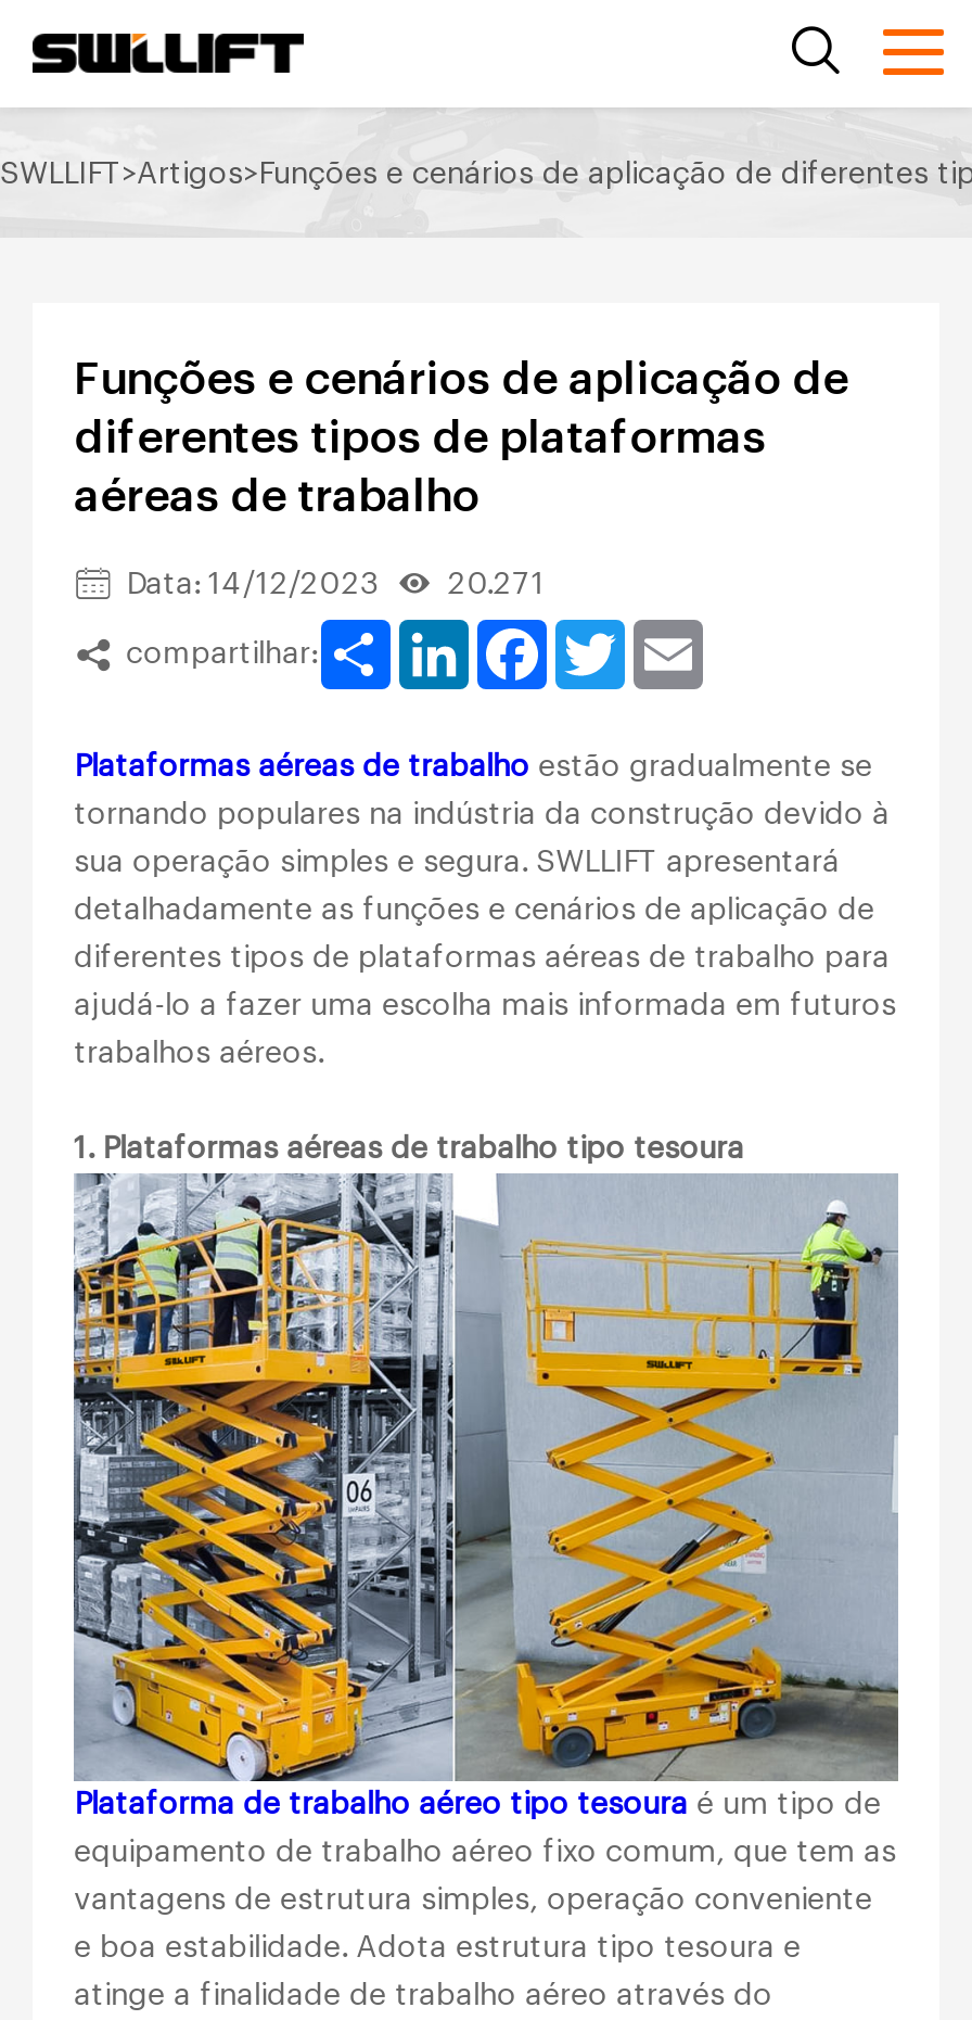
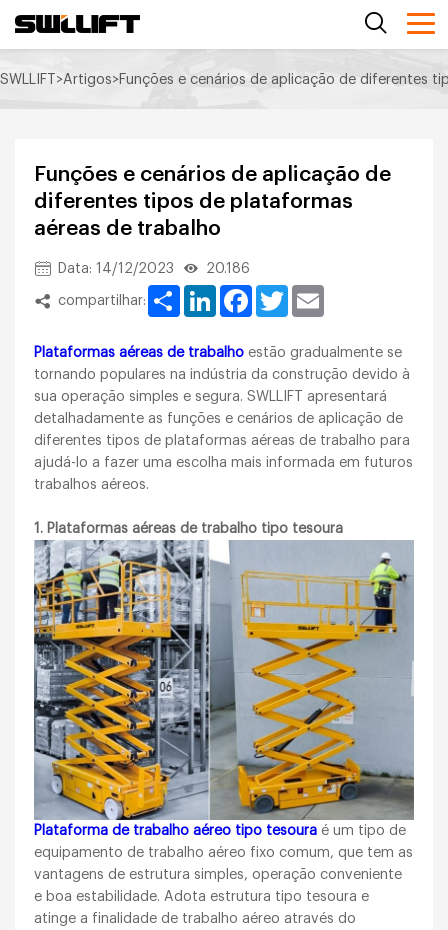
- 20.271
+ 20.186
